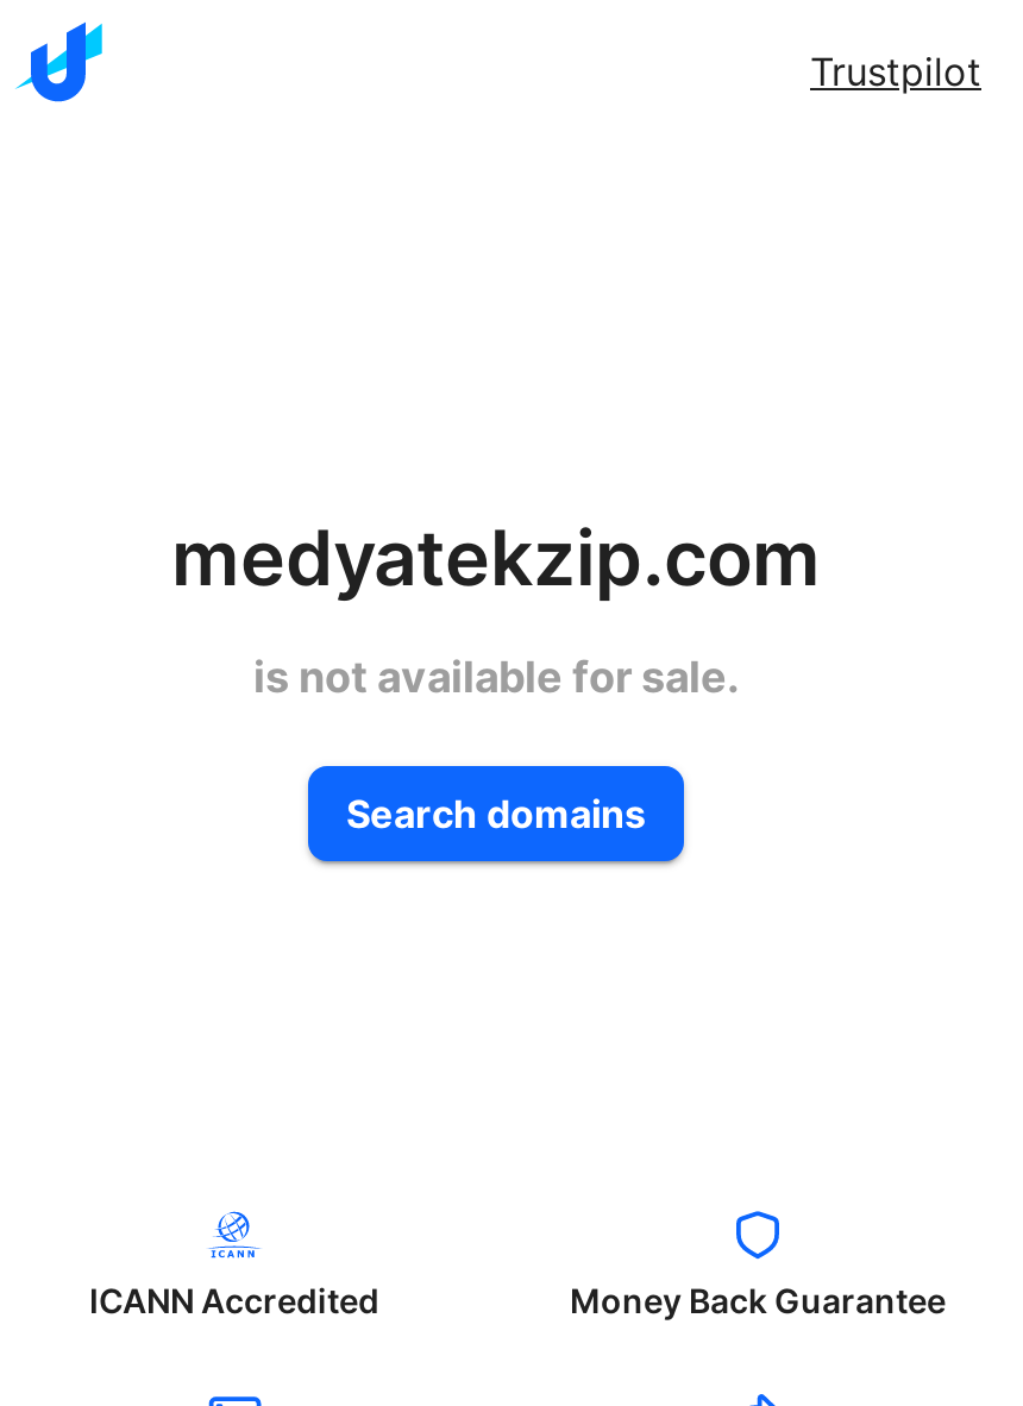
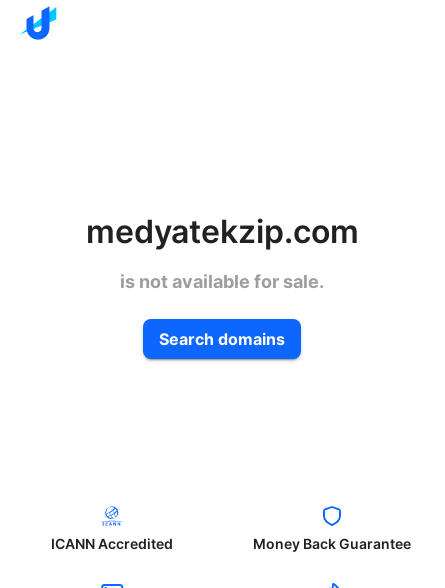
- Trustpilot
